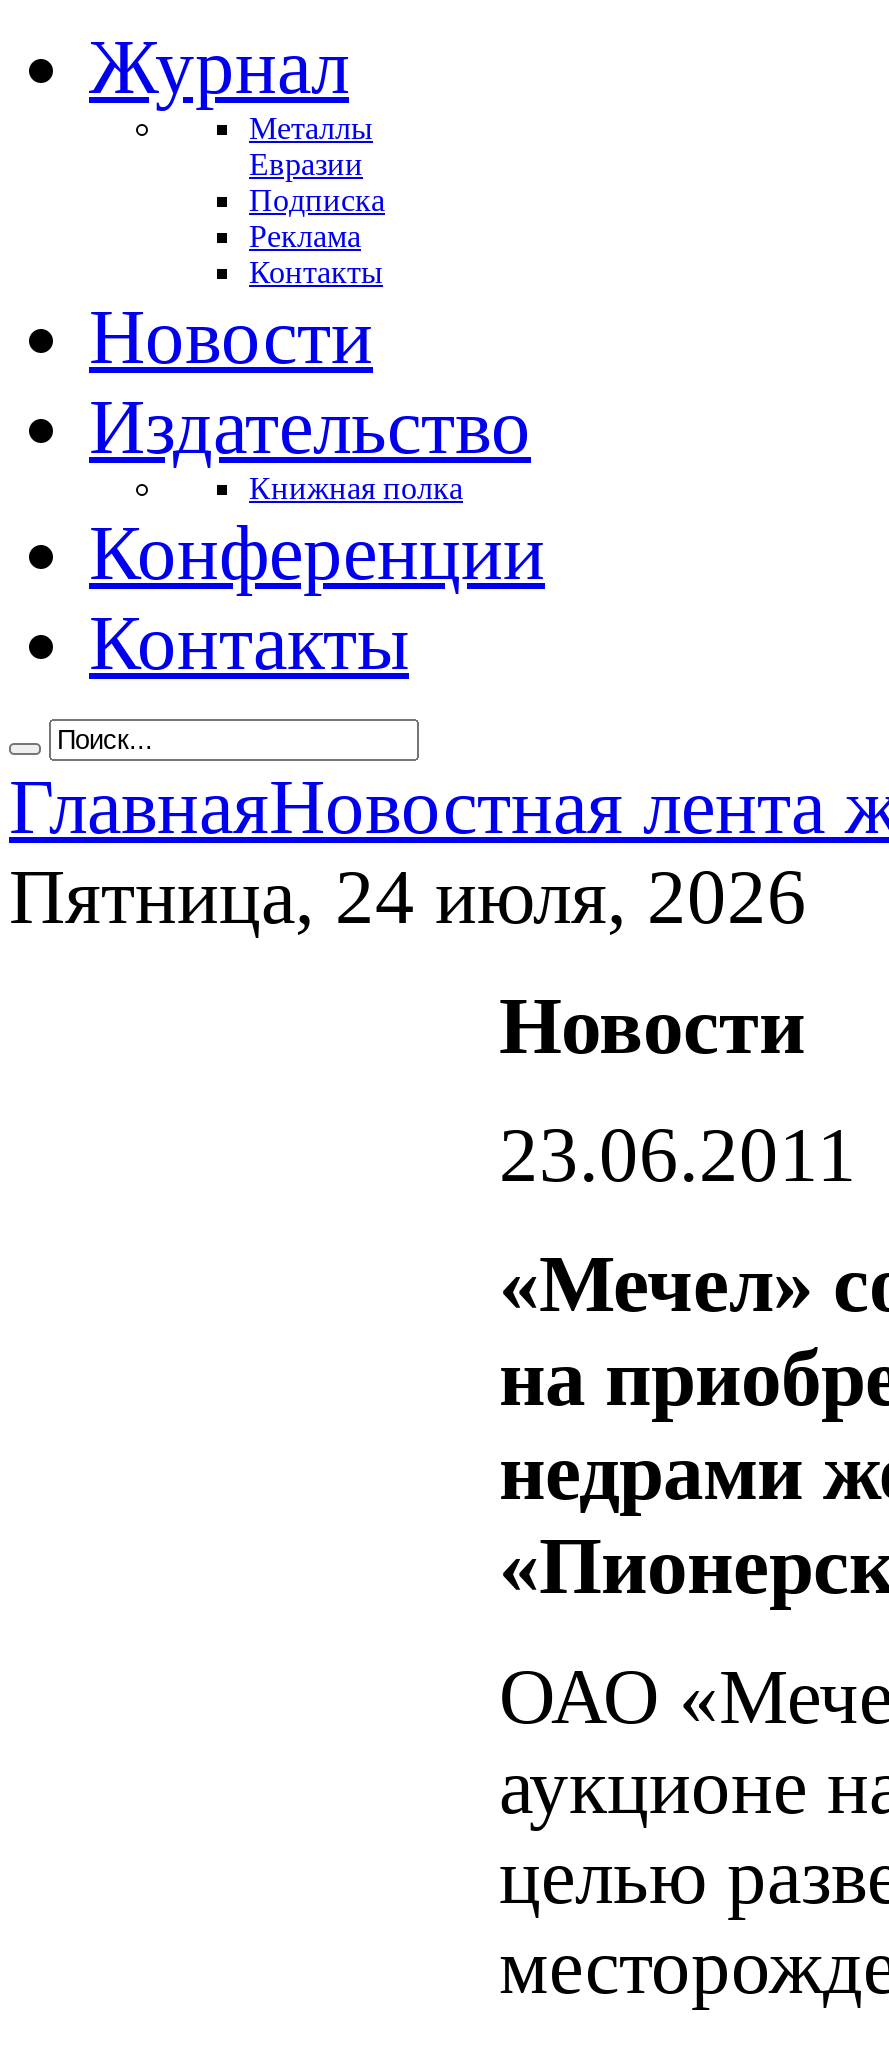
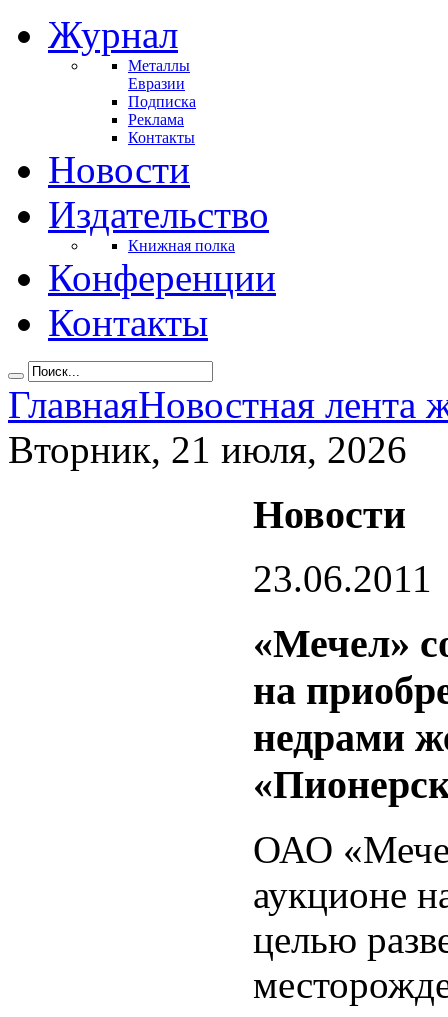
- Пятница, 24 июля, 2026
+ Вторник, 21 июля, 2026
